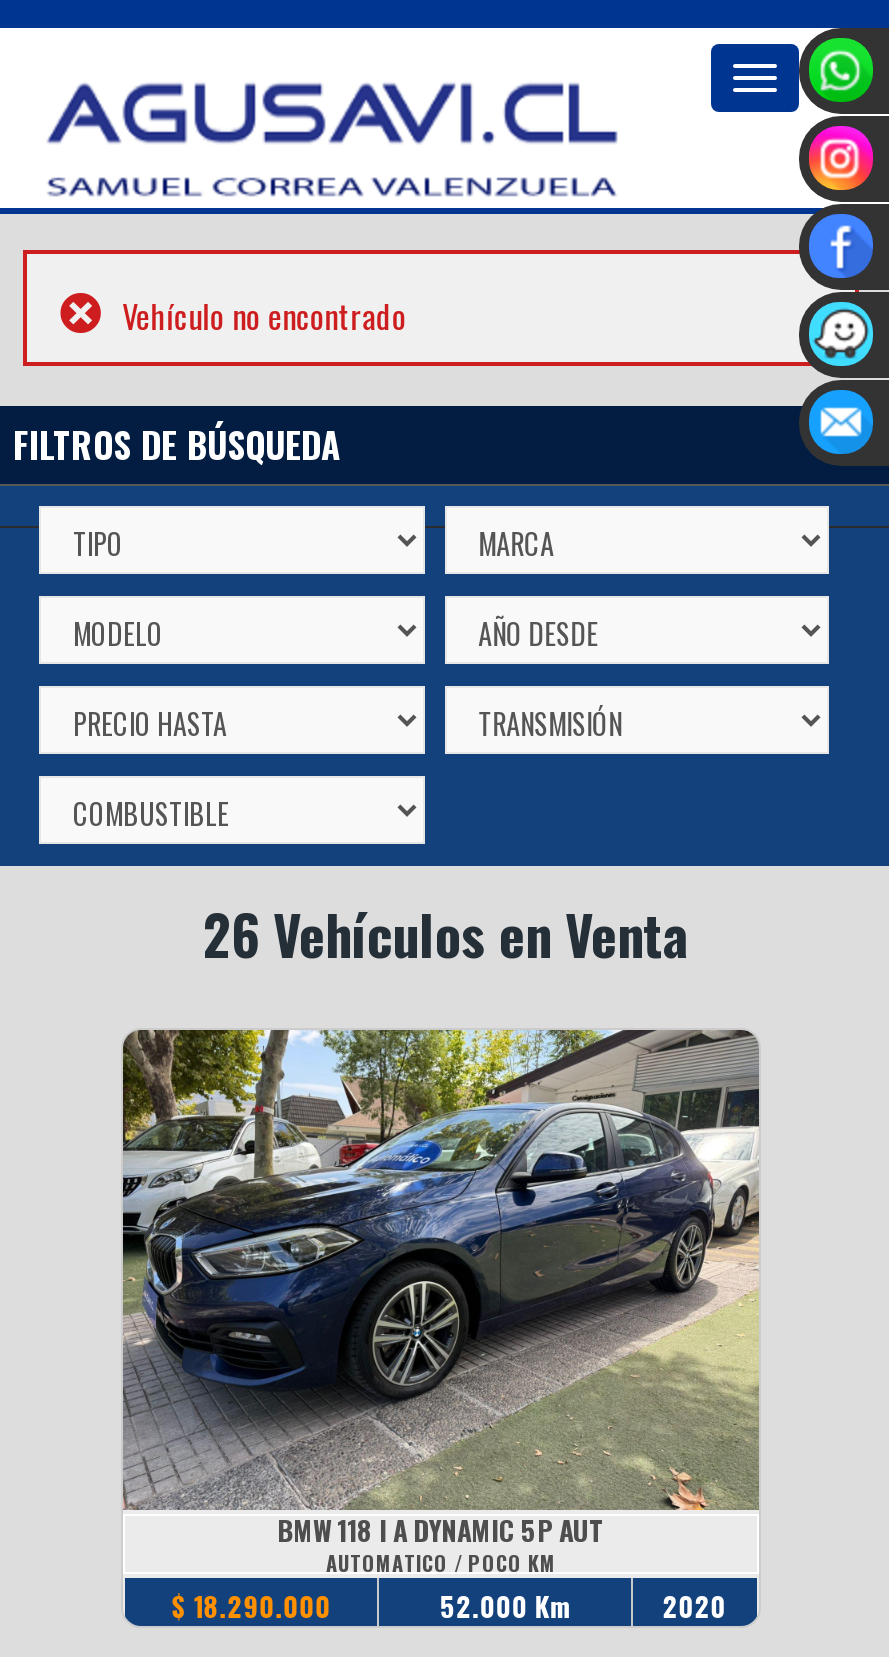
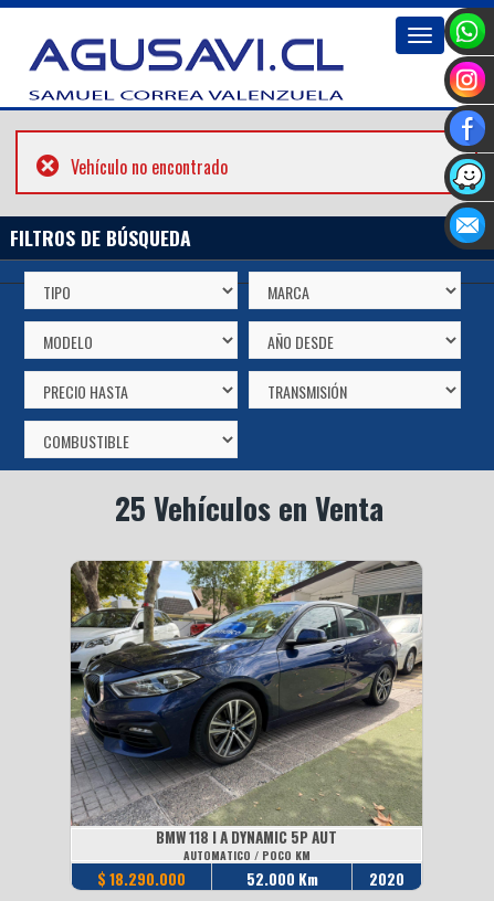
- 26 Vehículos en Venta
+ 25 Vehículos en Venta
